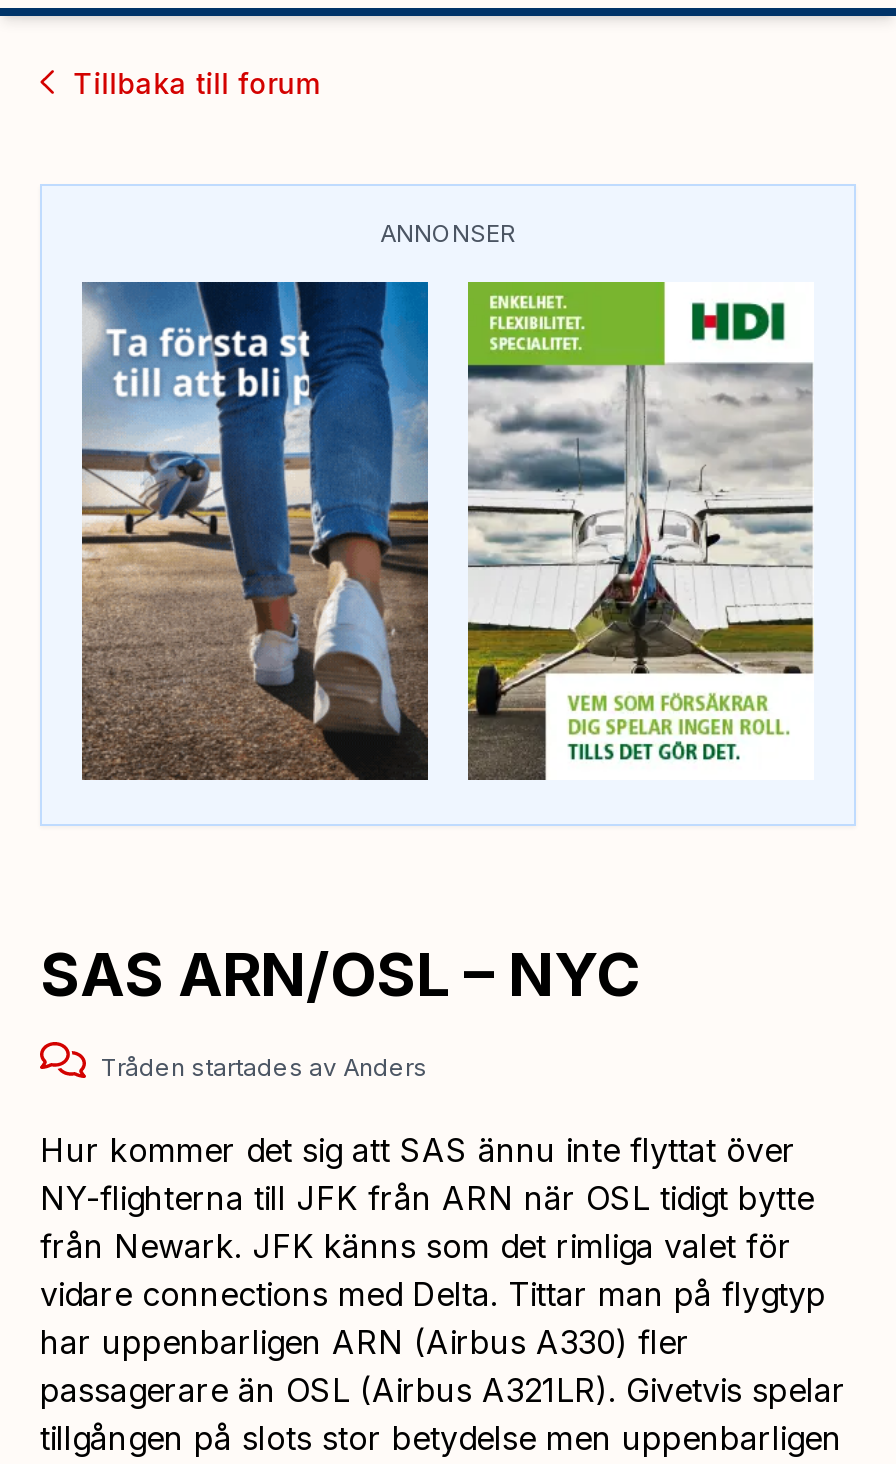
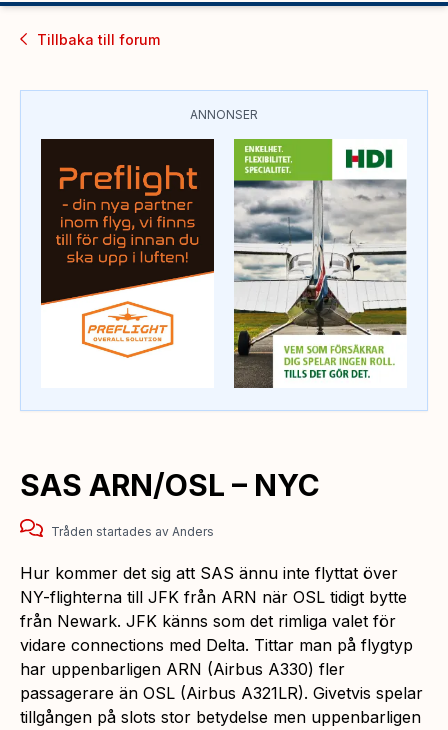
- [image]
+ [image]
